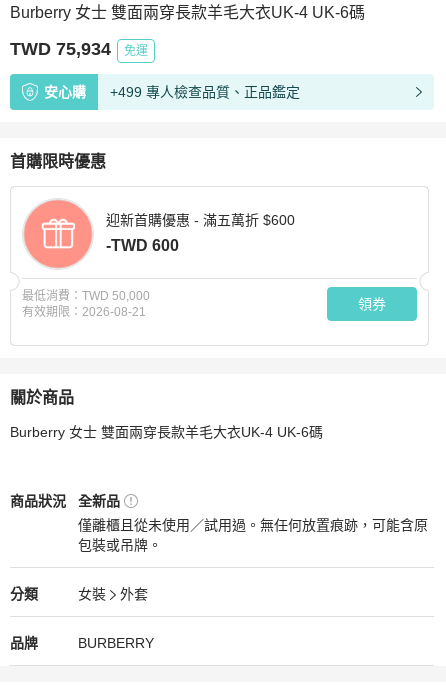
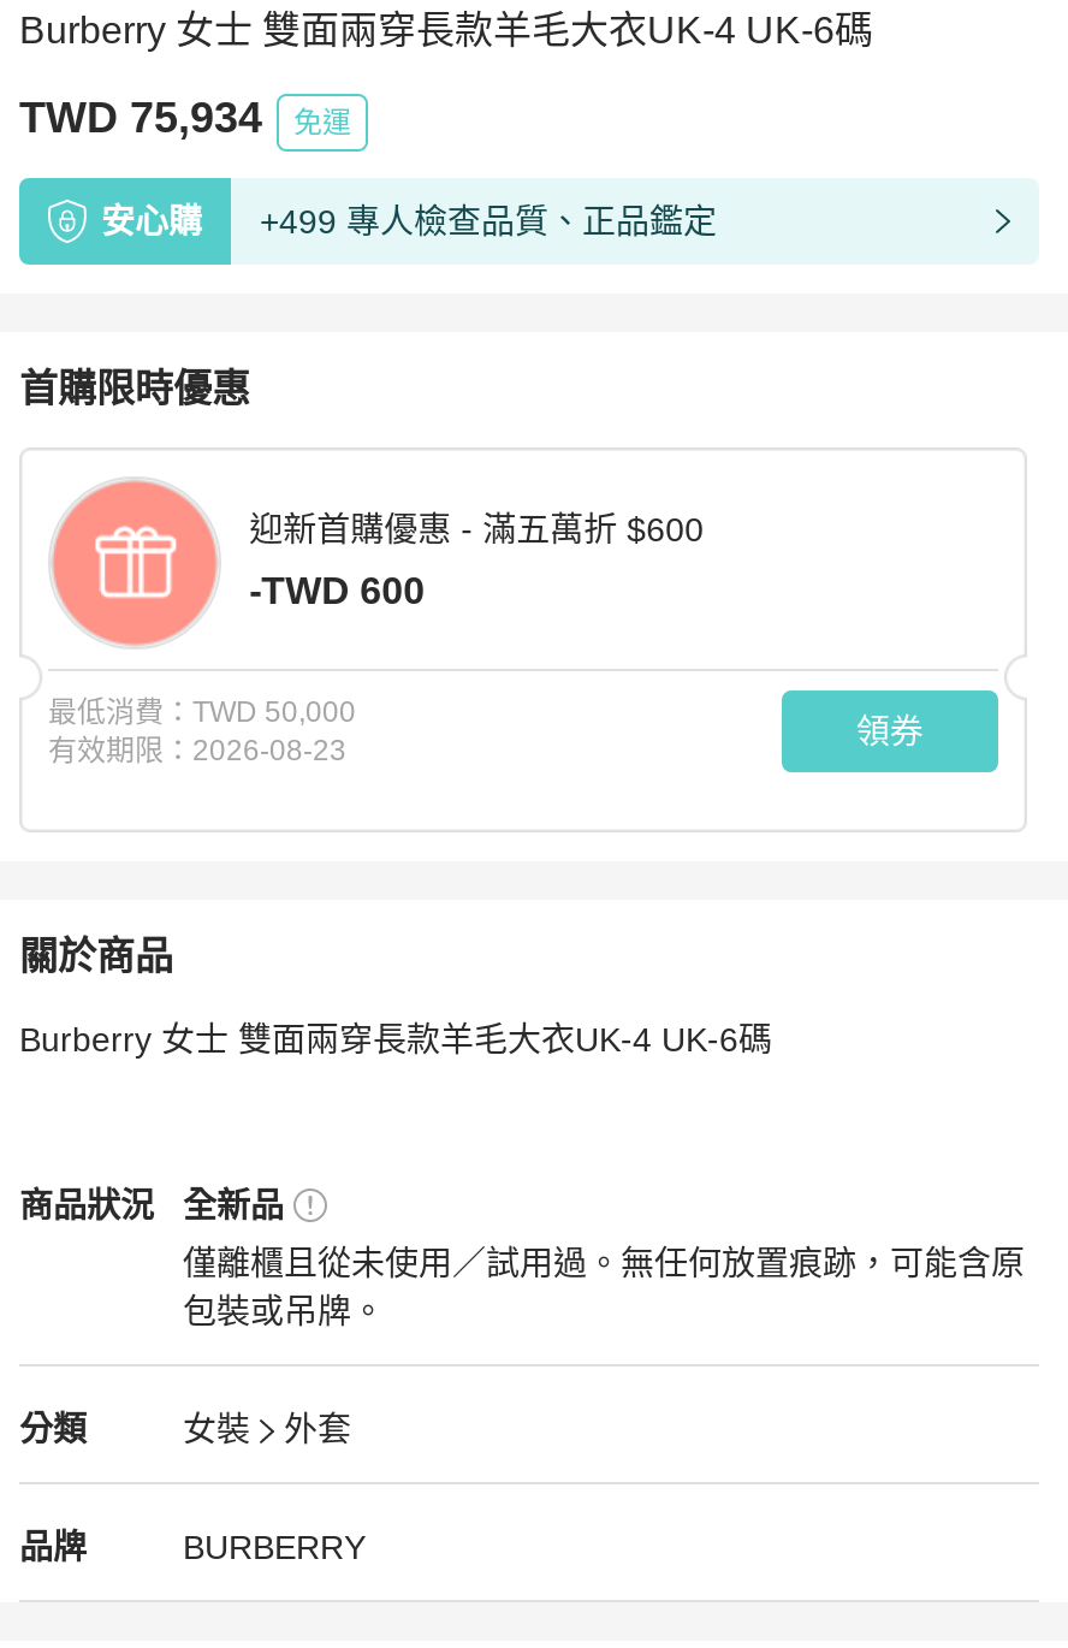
- 有效期限：2026-08-21
+ 有效期限：2026-08-23
